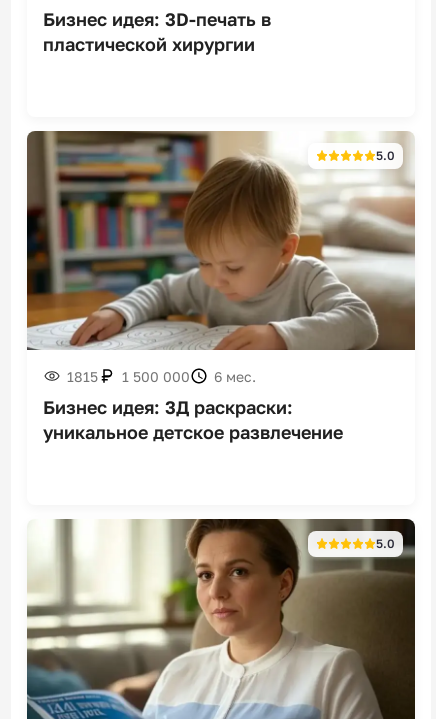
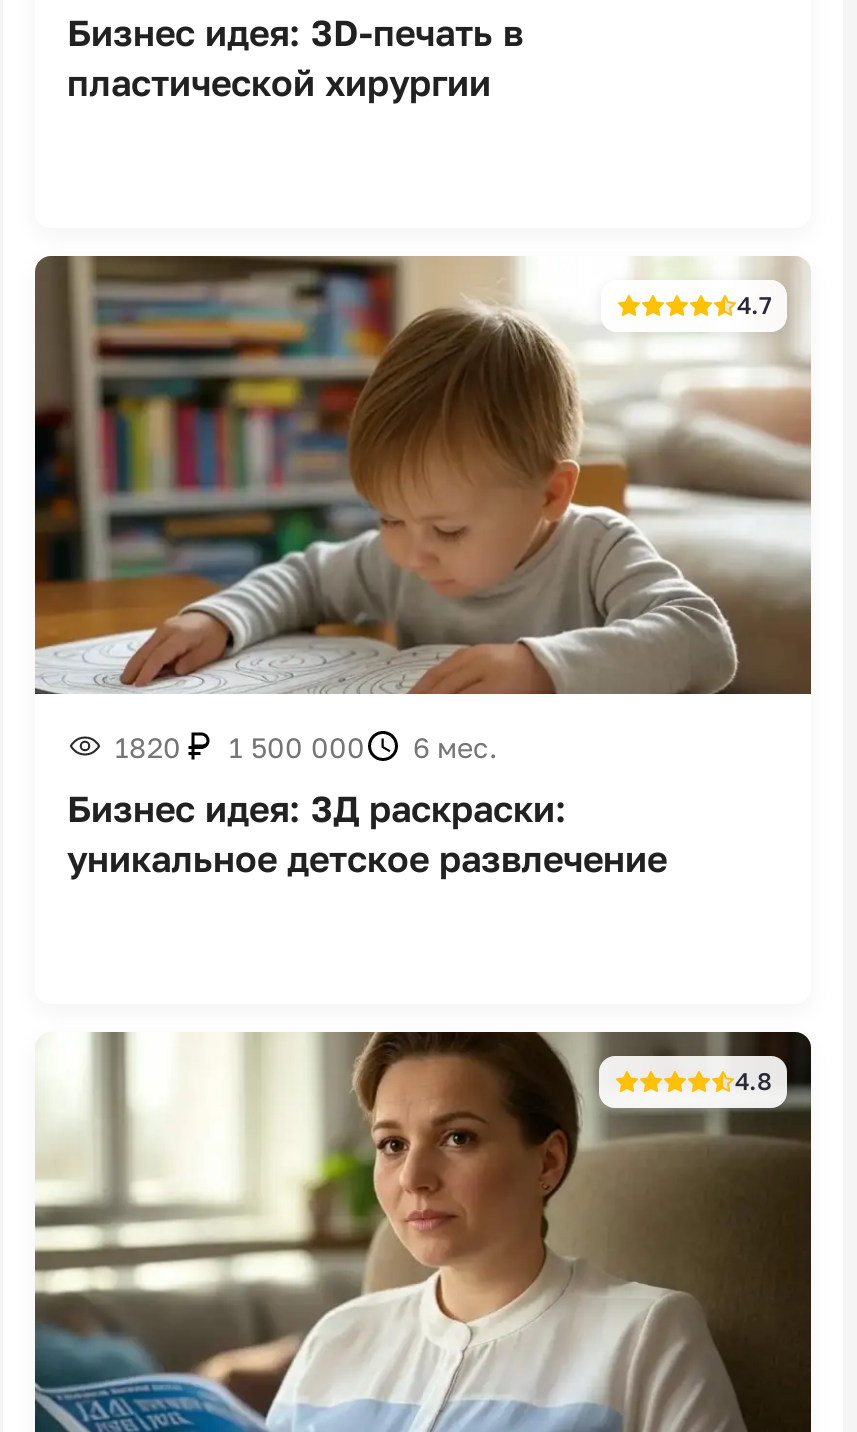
- 5.0
+ 4.7

- 1815 1 500 000 6 мес.
+ 1820 1 500 000 6 мес.

- 5.0
+ 4.8
